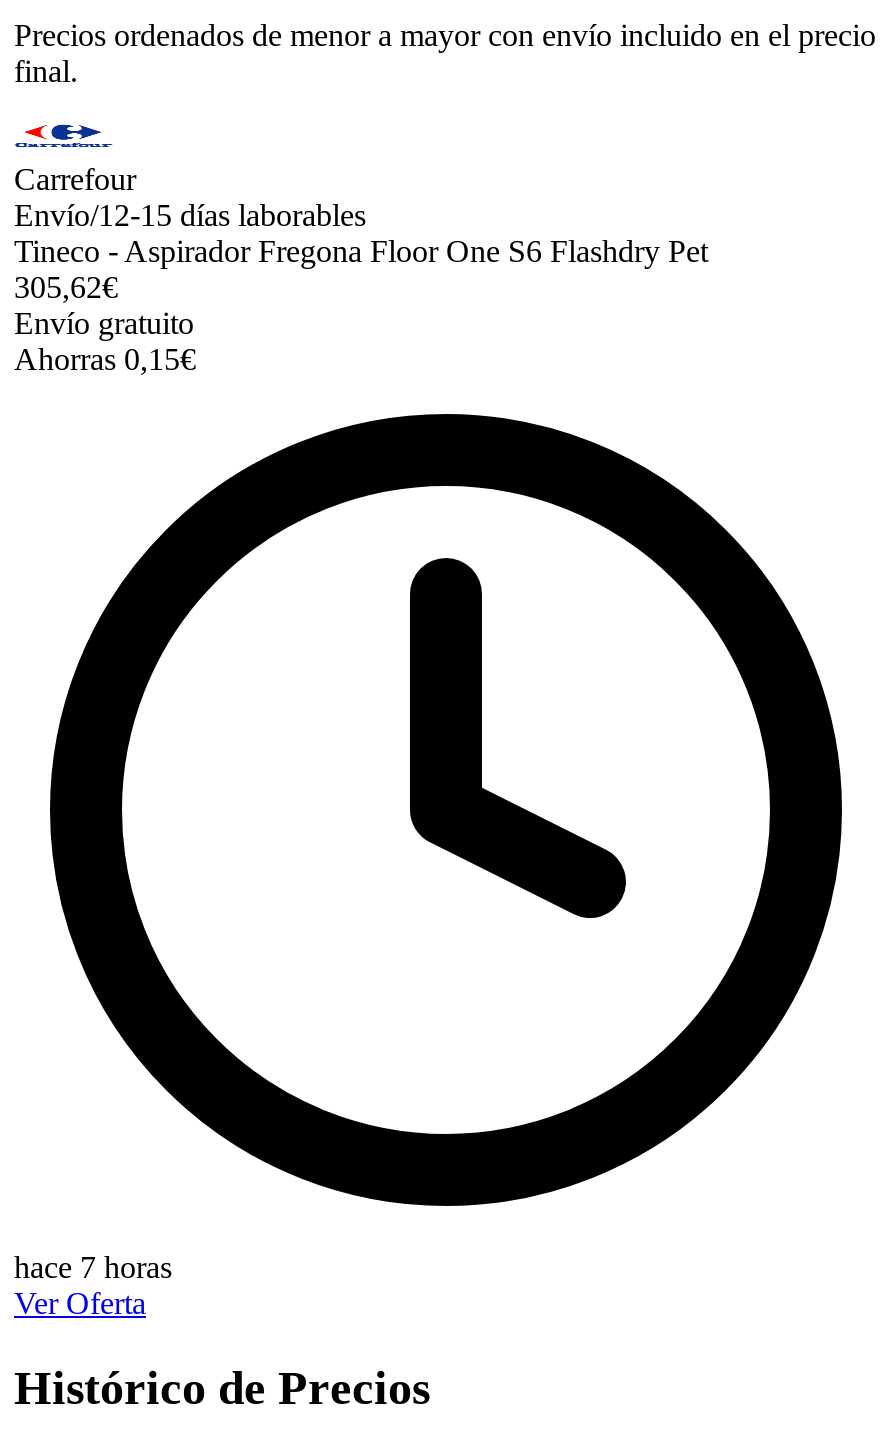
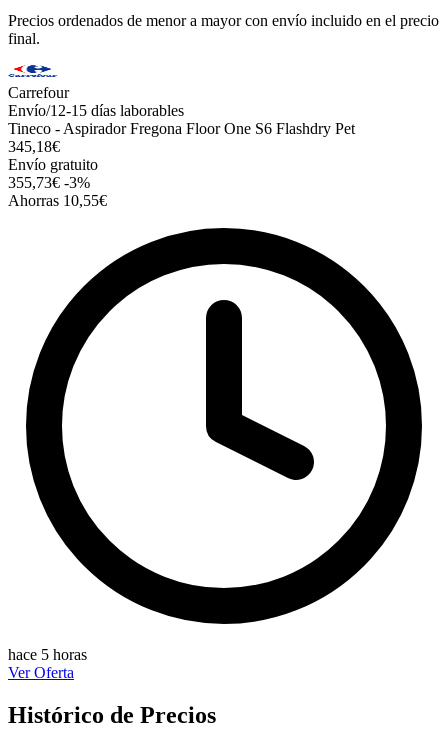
- 305,62€
+ 345,18€

- Ahorras 0,15€
+ 355,73€ -3%
+ Ahorras 10,55€

- hace 7 horas
+ hace 5 horas
